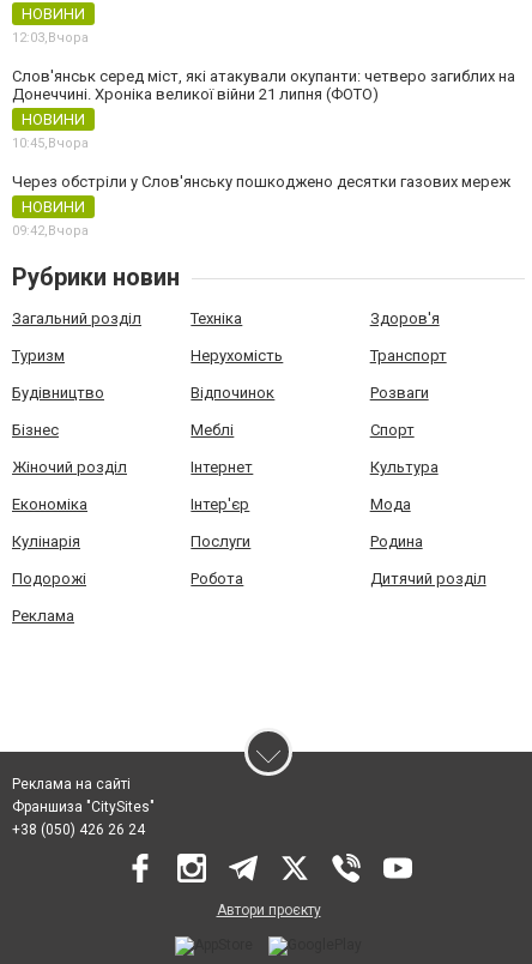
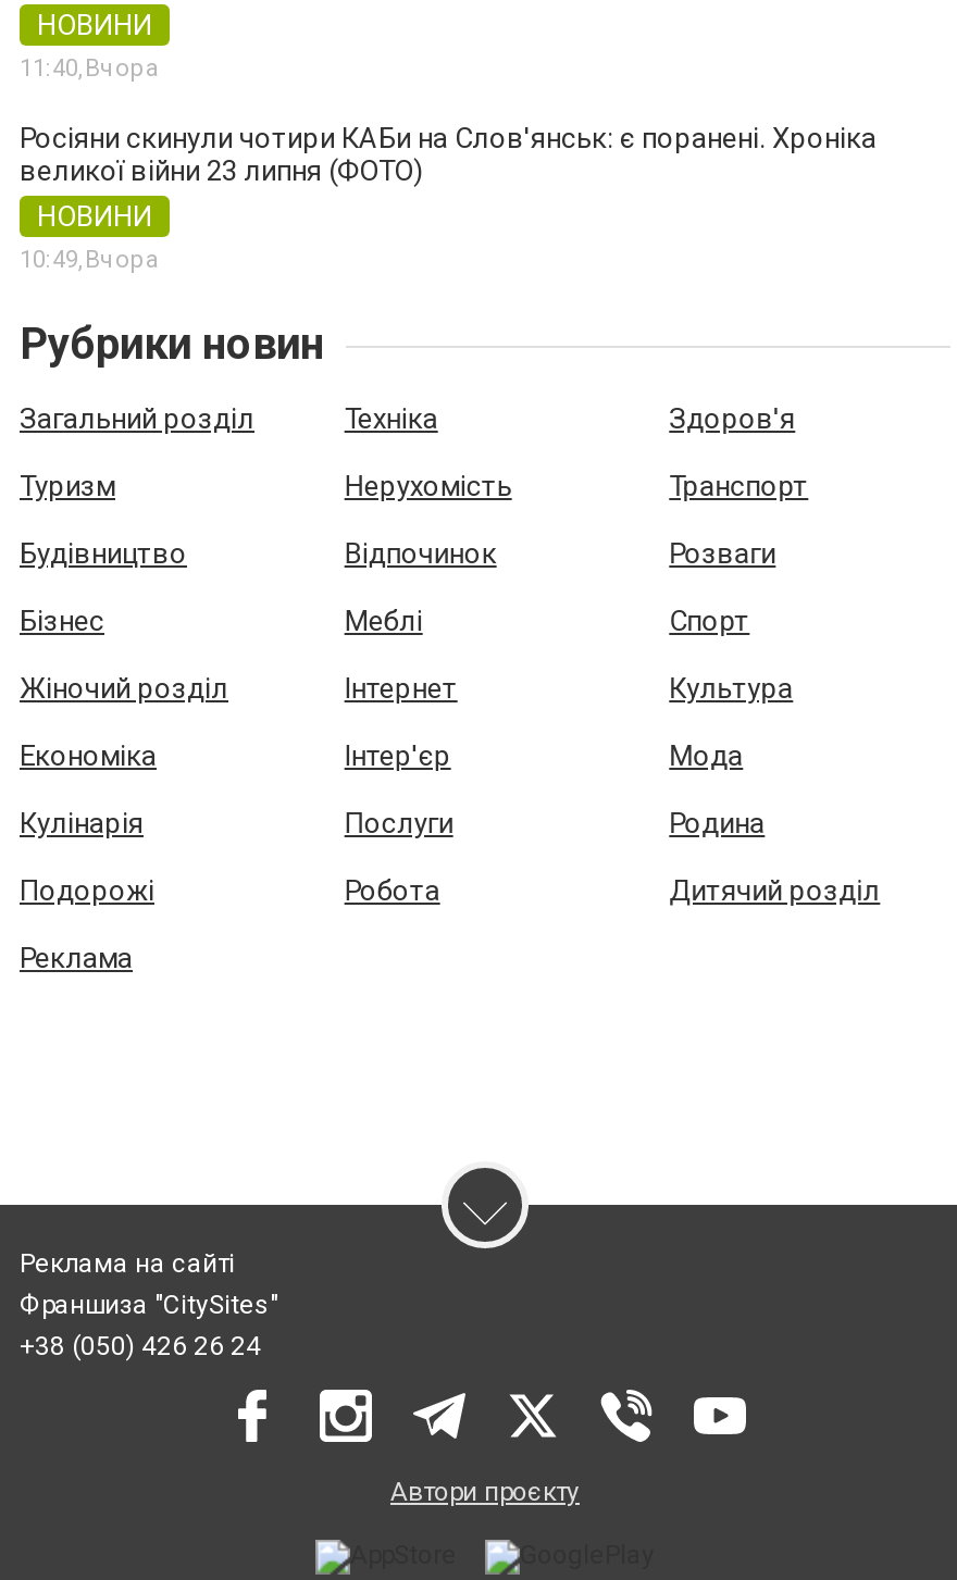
- 12:03, Вчора
+ 11:40, Вчора

- Слов'янськ серед міст, які атакували окупанти: четверо загиблих на
- Донеччині. Хроніка великої війни 21 липня (ФОТО)
+ Росіяни скинули чотири КАБи на Слов'янськ: є поранені. Хроніка
+ великої війни 23 липня (ФОТО)

- 10:45,Вчора
- Через обстріли у Слов'янську пошкоджено десятки газових мереж
- НОВИНИ
- 09:42,Вчора
+ 10:49, Вчора
